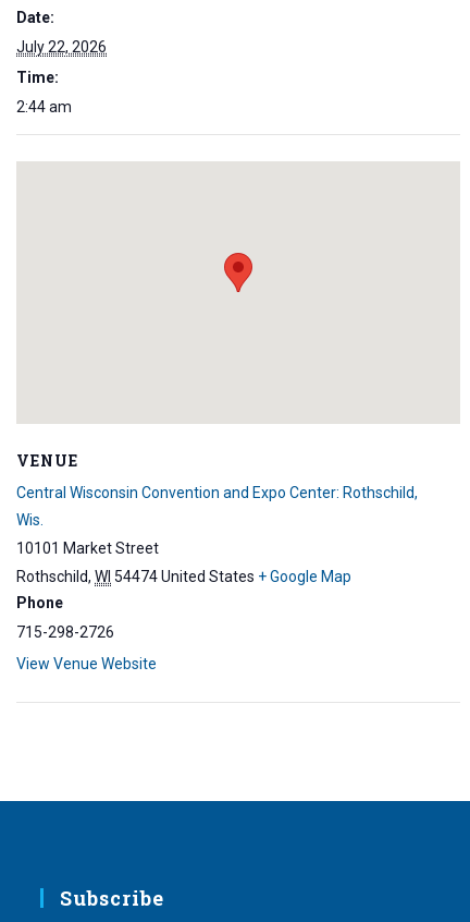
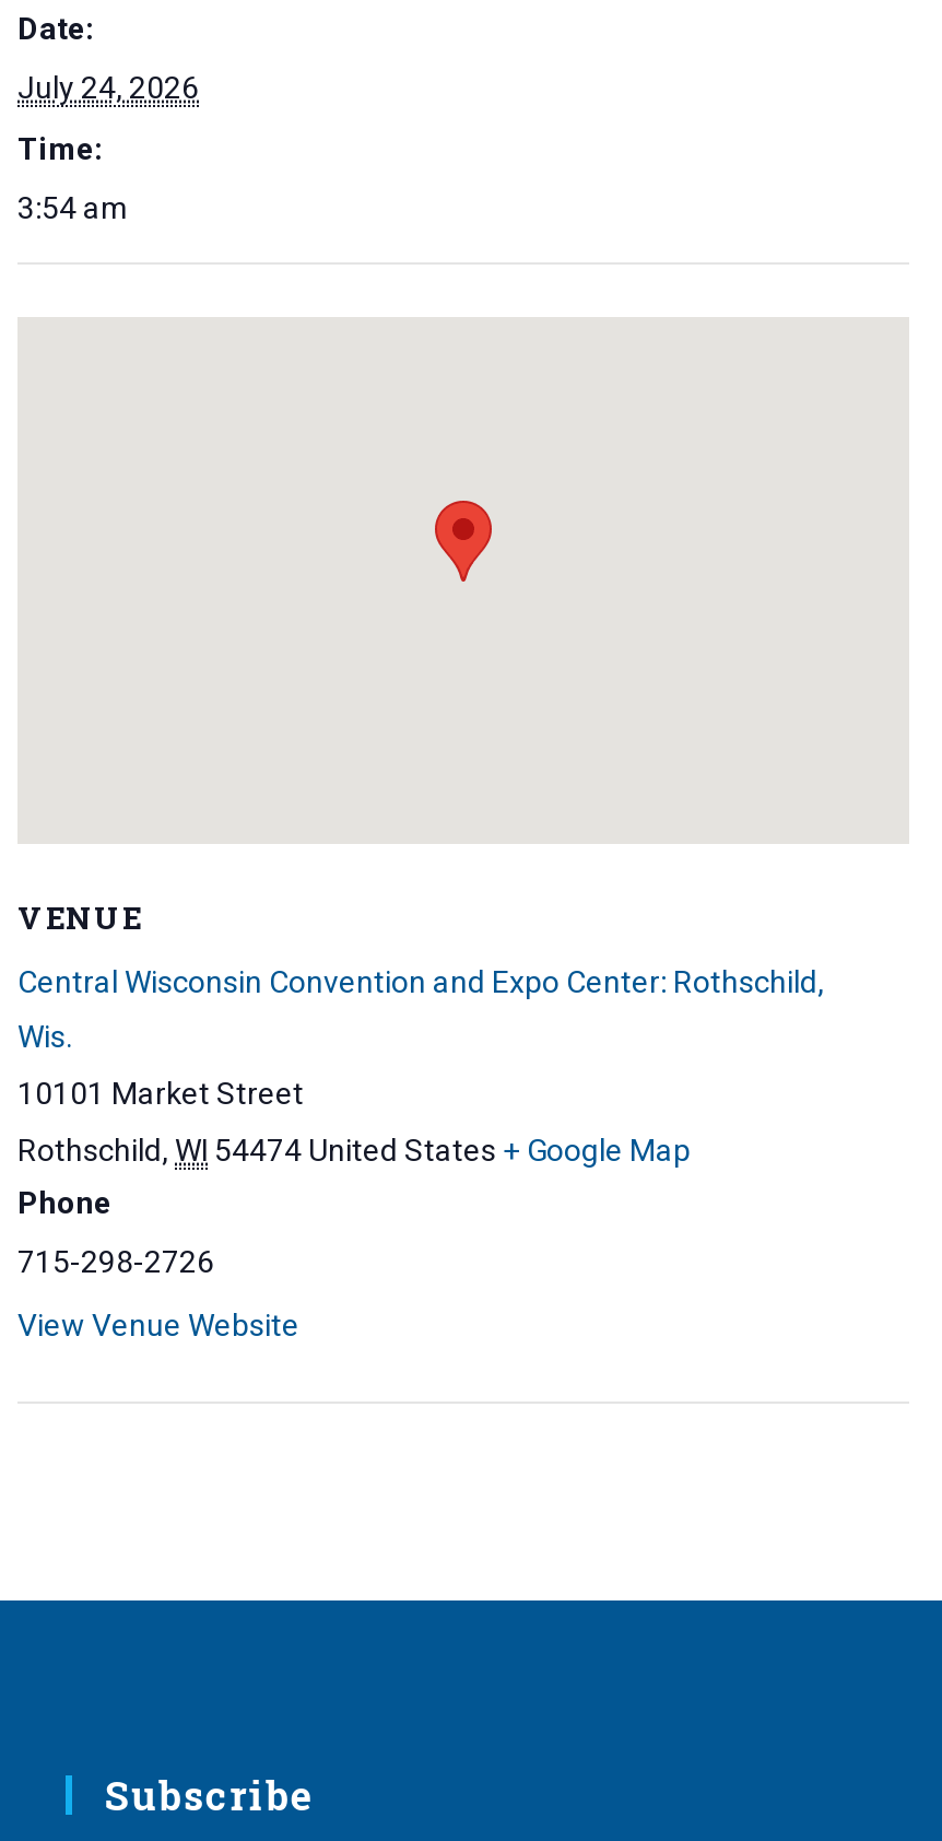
- July 22, 2026
+ July 24, 2026

- 2:44 am
+ 3:54 am
